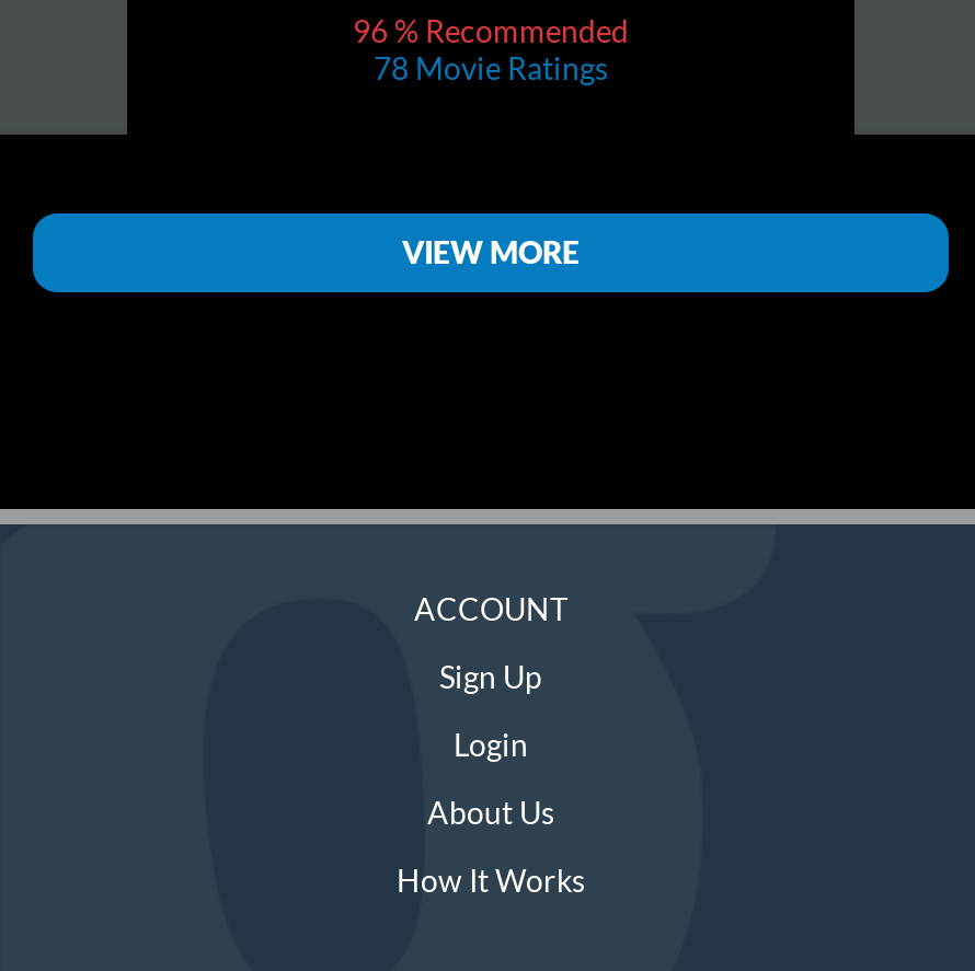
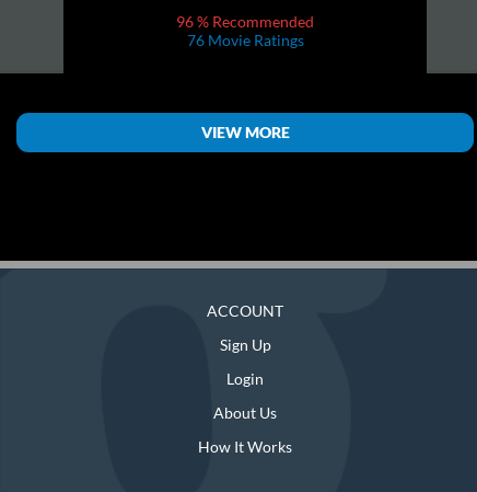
- 78 Movie Ratings
+ 76 Movie Ratings
